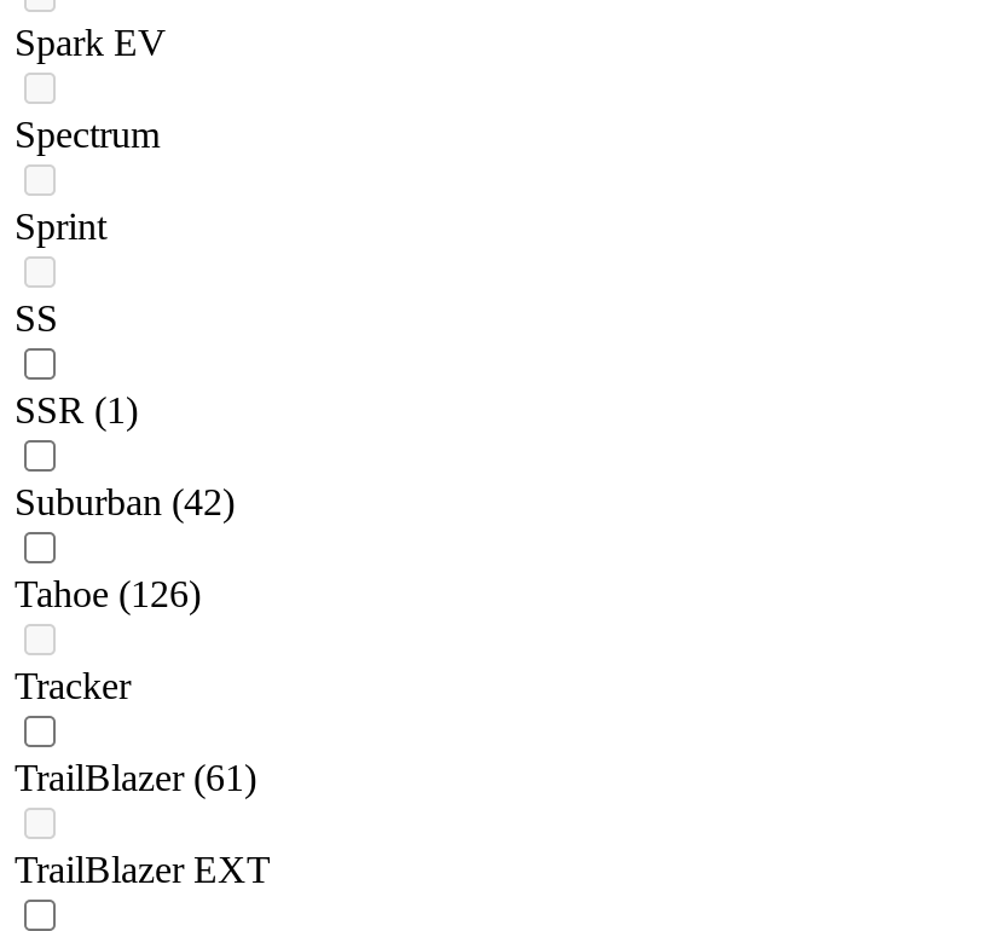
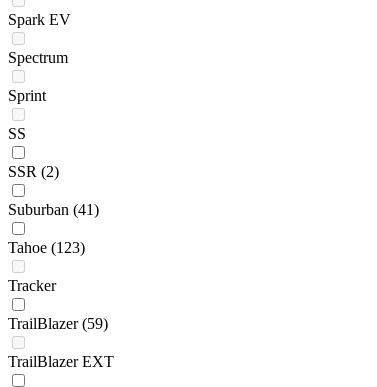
- SSR (1)
+ SSR (2)

- Suburban (42)
+ Suburban (41)

- Tahoe (126)
+ Tahoe (123)

- TrailBlazer (61)
+ TrailBlazer (59)
